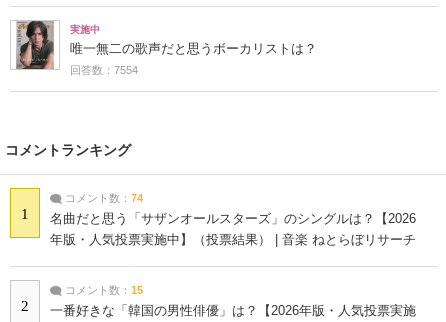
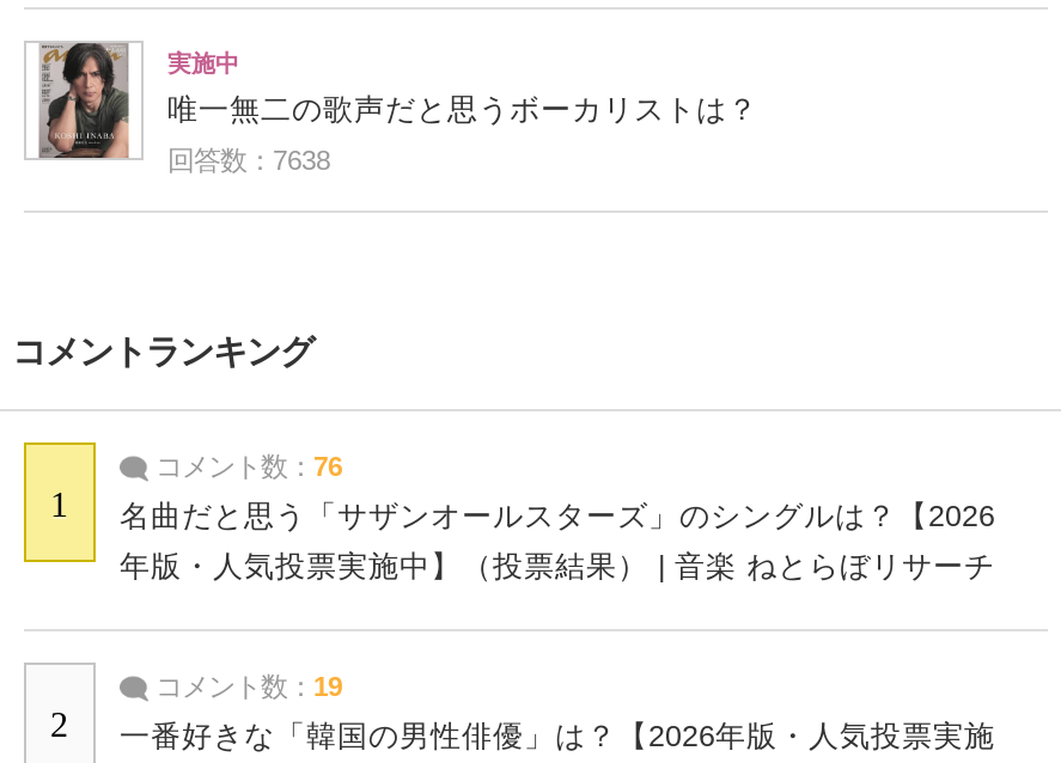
- 回答数：7554
+ 回答数：7638

- コメント数：74
+ コメント数：76

- コメント数：15
+ コメント数：19
